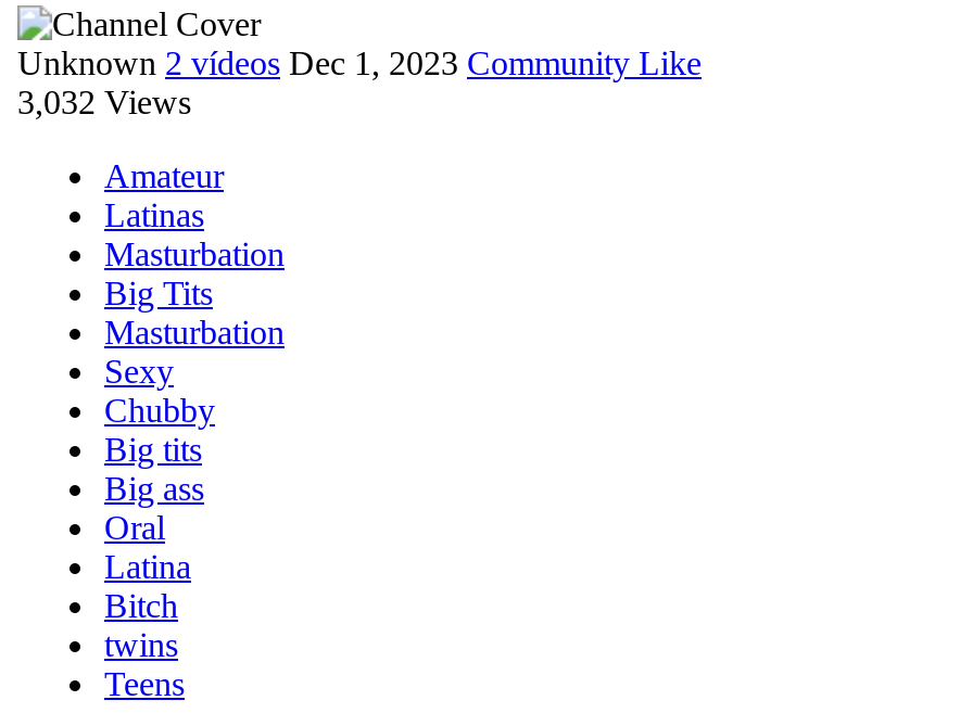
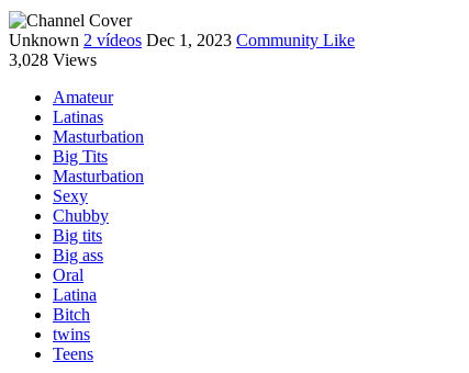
- 3,032 Views
+ 3,028 Views
